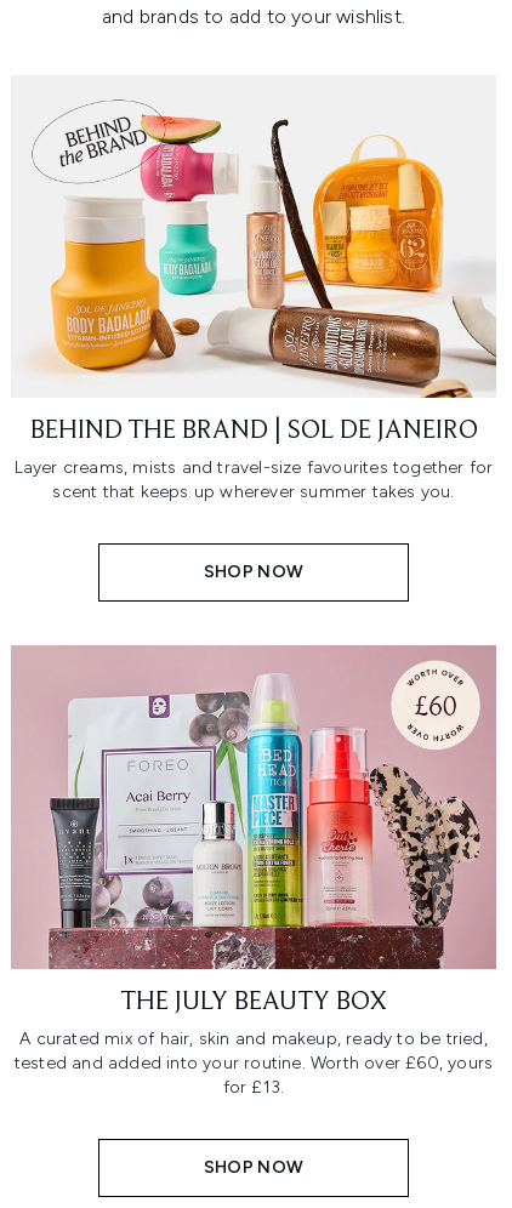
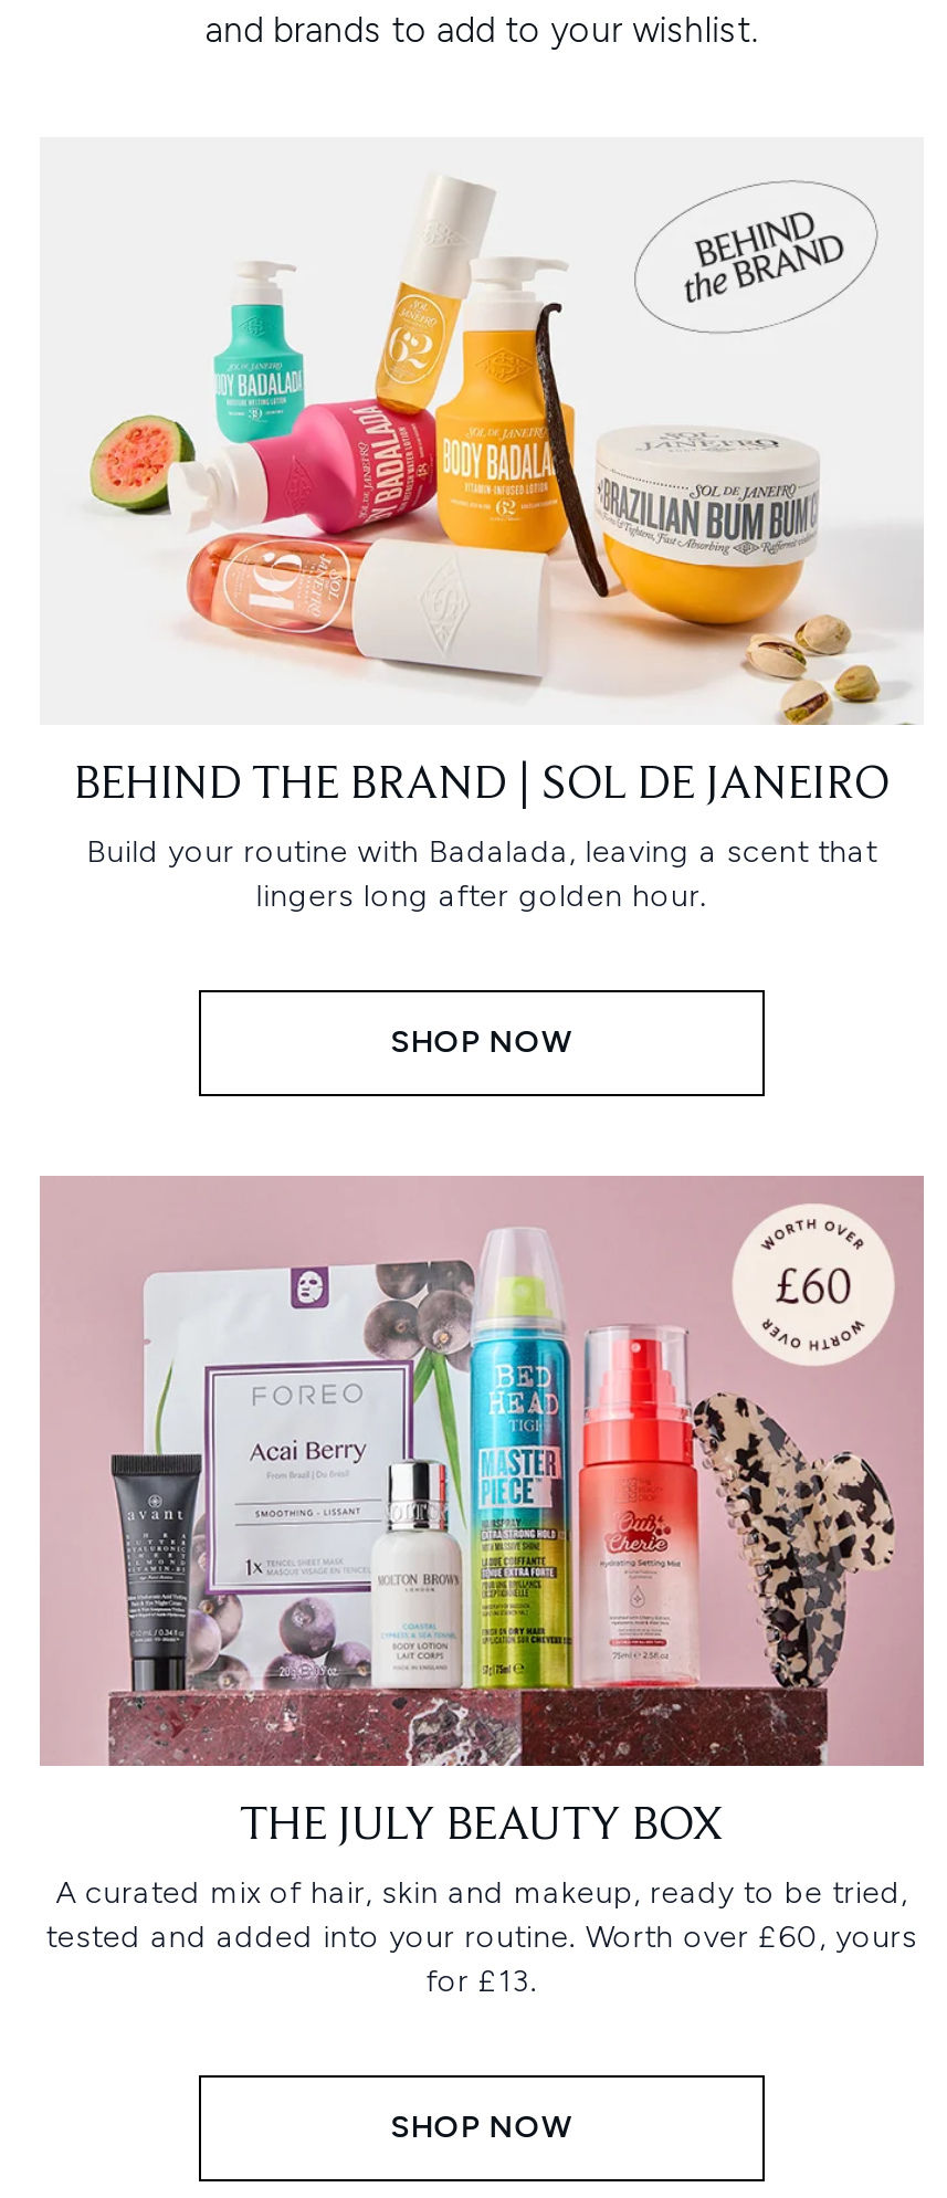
- [image]
+ [image]

- Layer creams, mists and travel-size favourites together for
- scent that keeps up wherever summer takes you.
+ Build your routine with Badalada, leaving a scent that
+ lingers long after golden hour.
